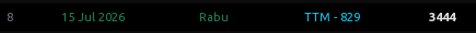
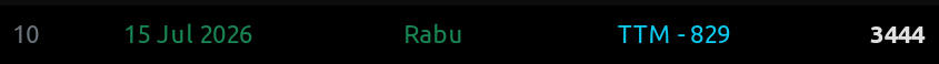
- 8
+ 10
